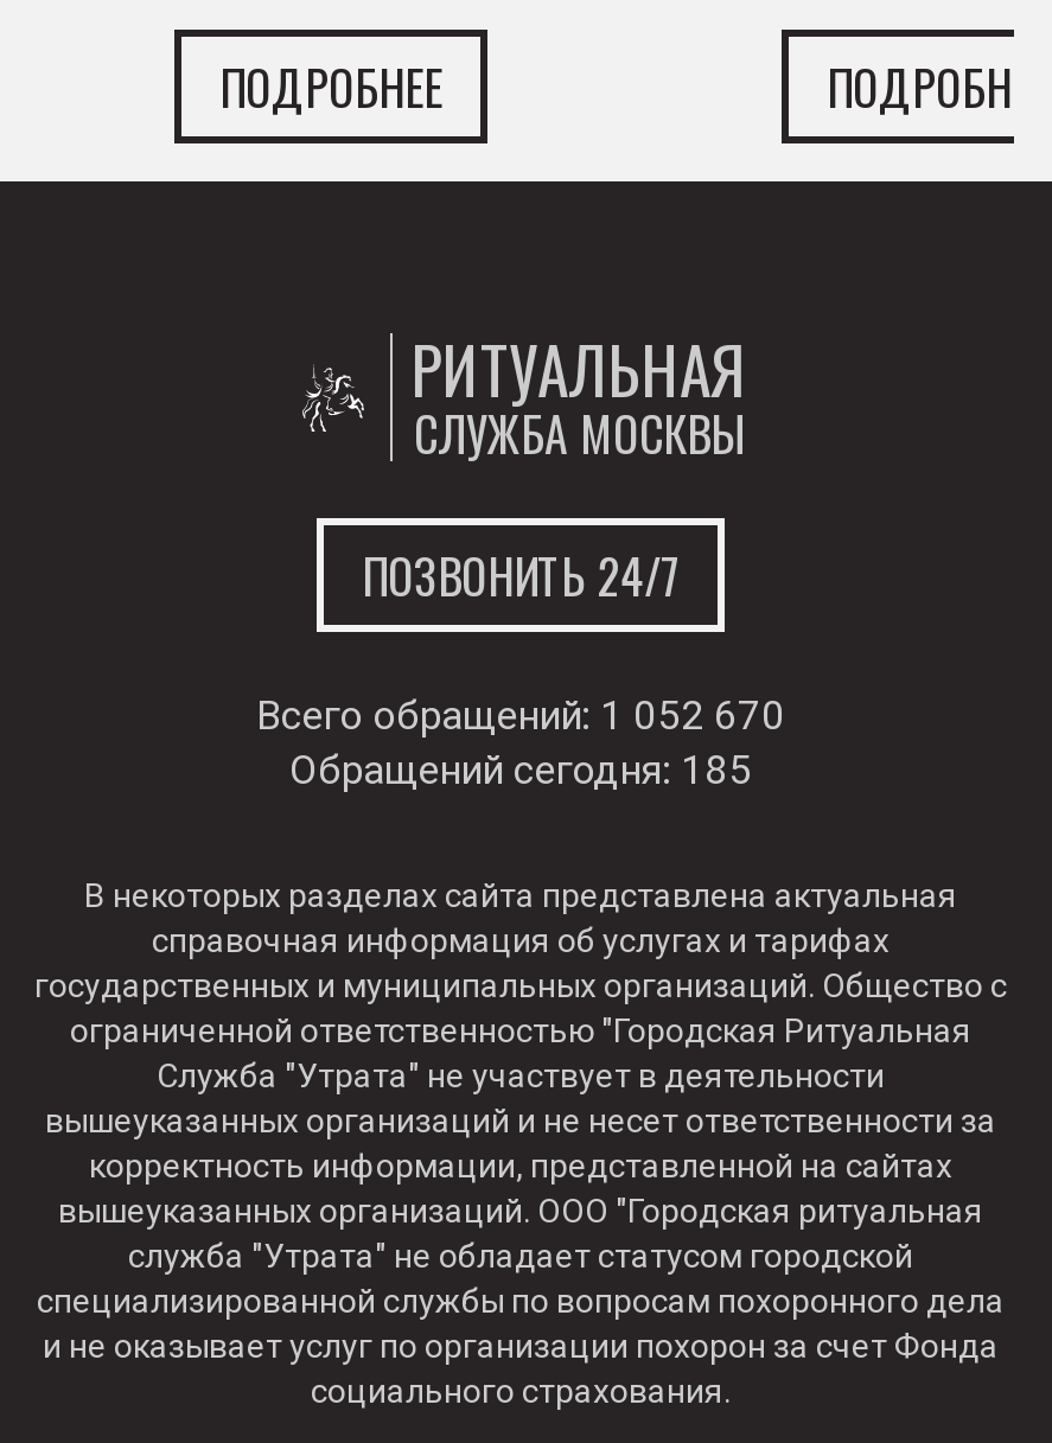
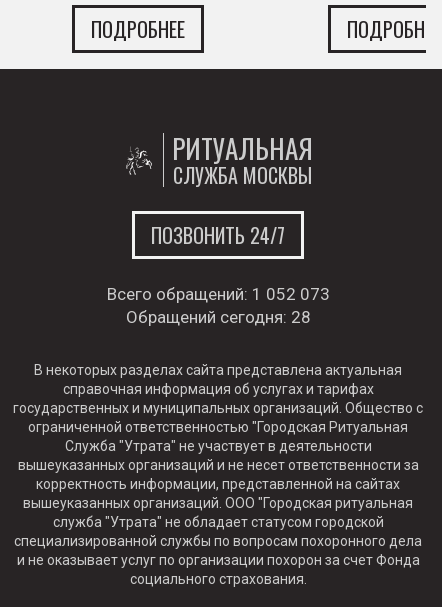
- Всего обращений: 1 052 670
+ Всего обращений: 1 052 073

- Обращений сегодня: 185
+ Обращений сегодня: 28
